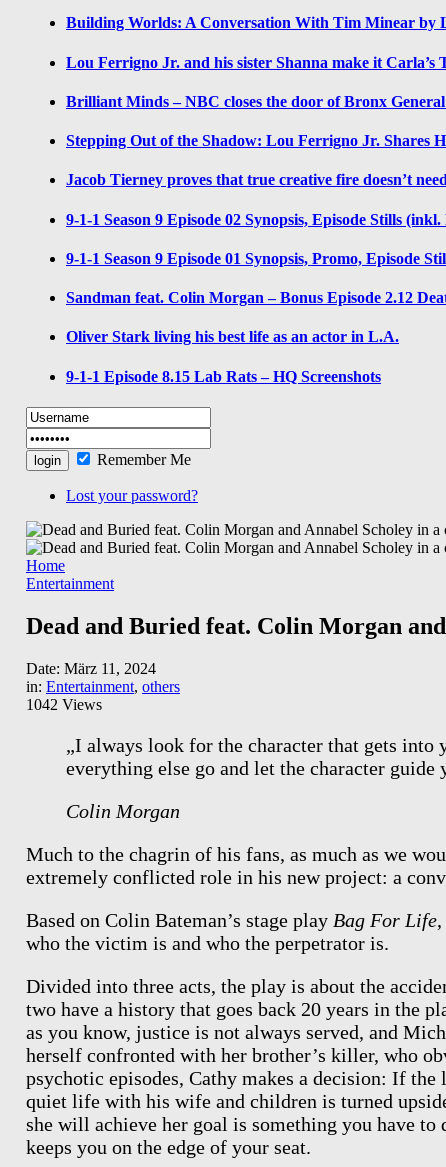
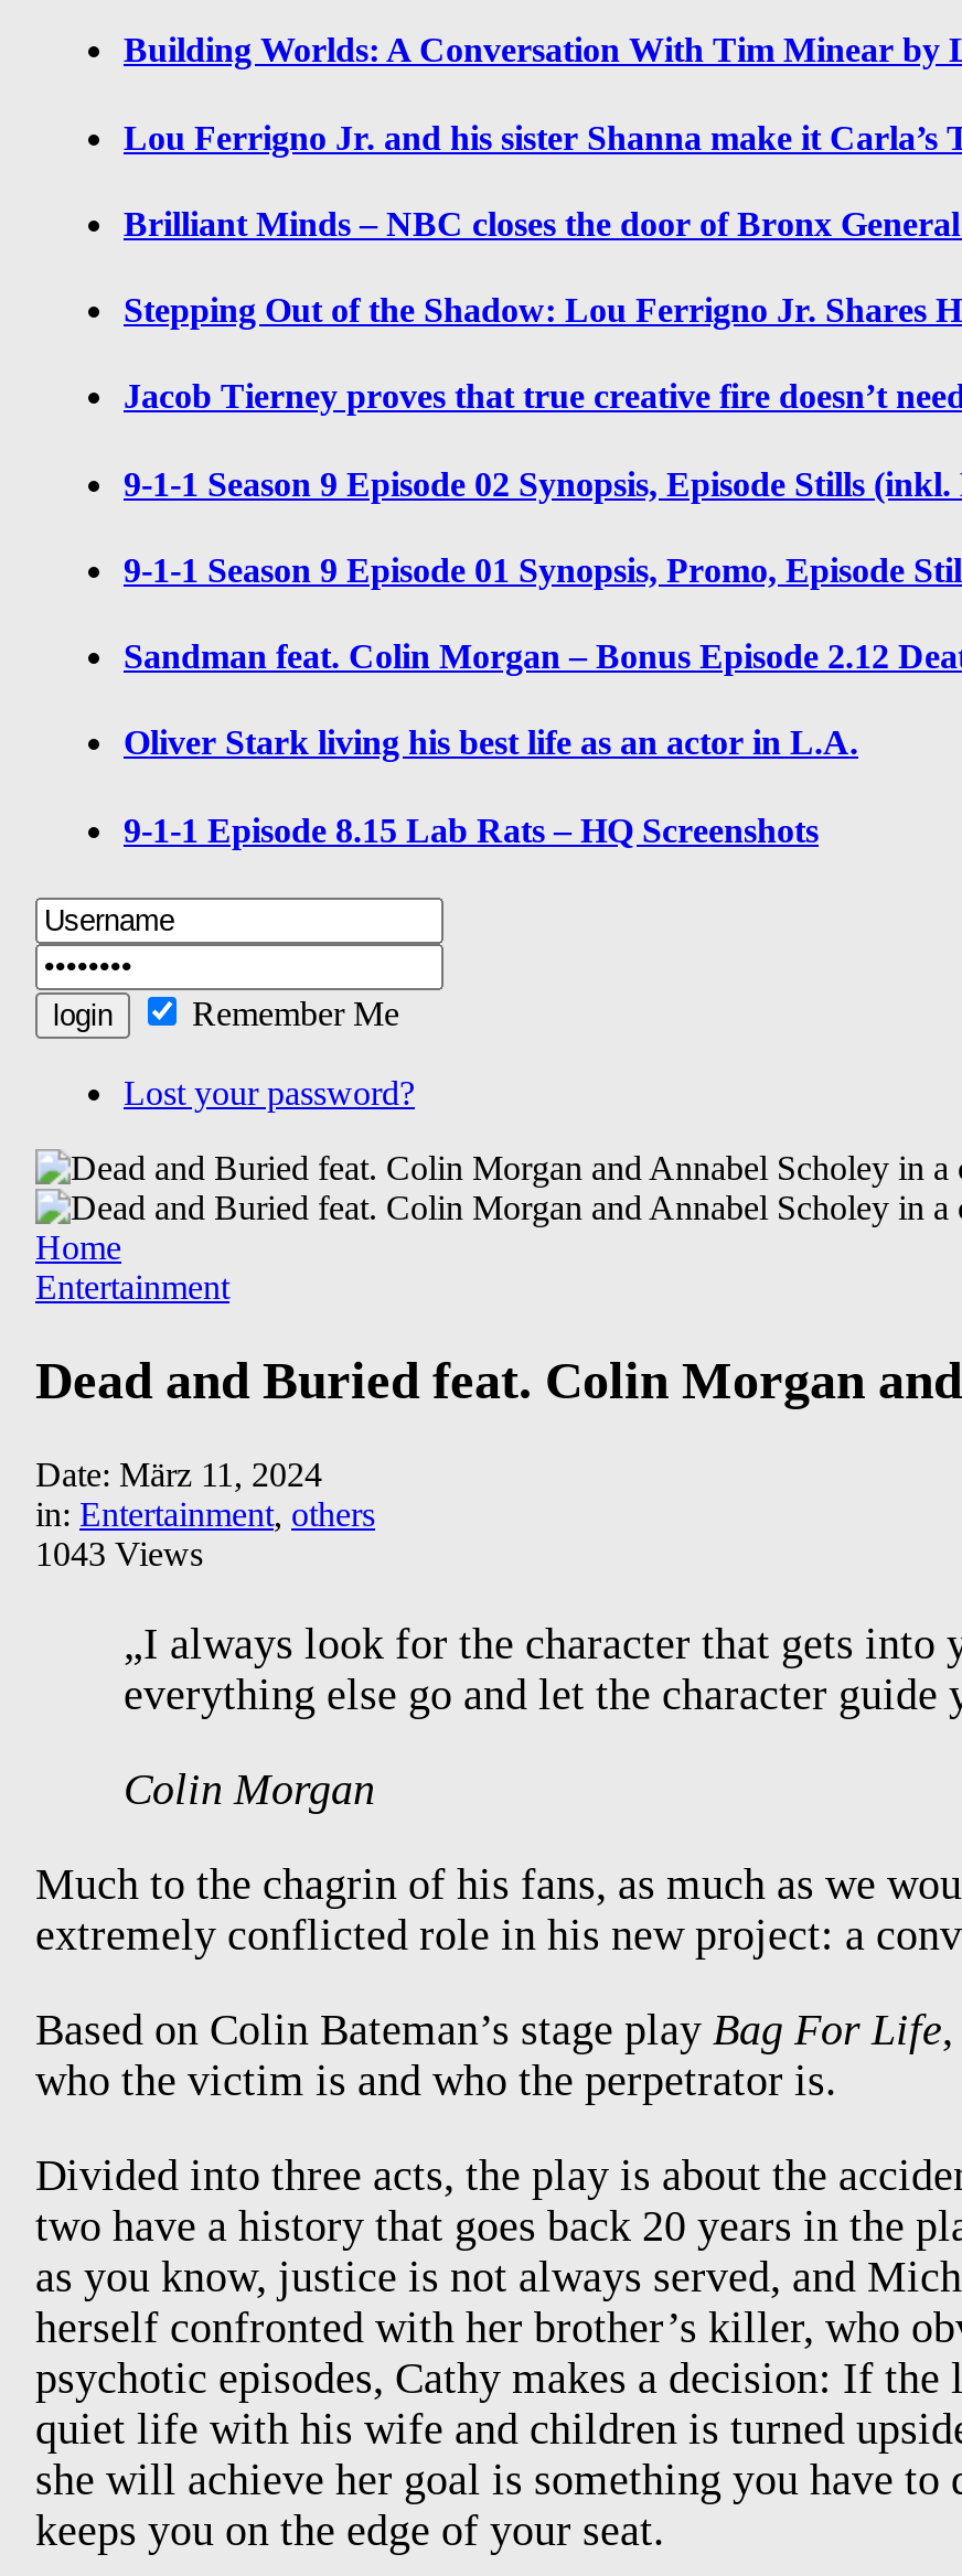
- 1042 Views
+ 1043 Views
